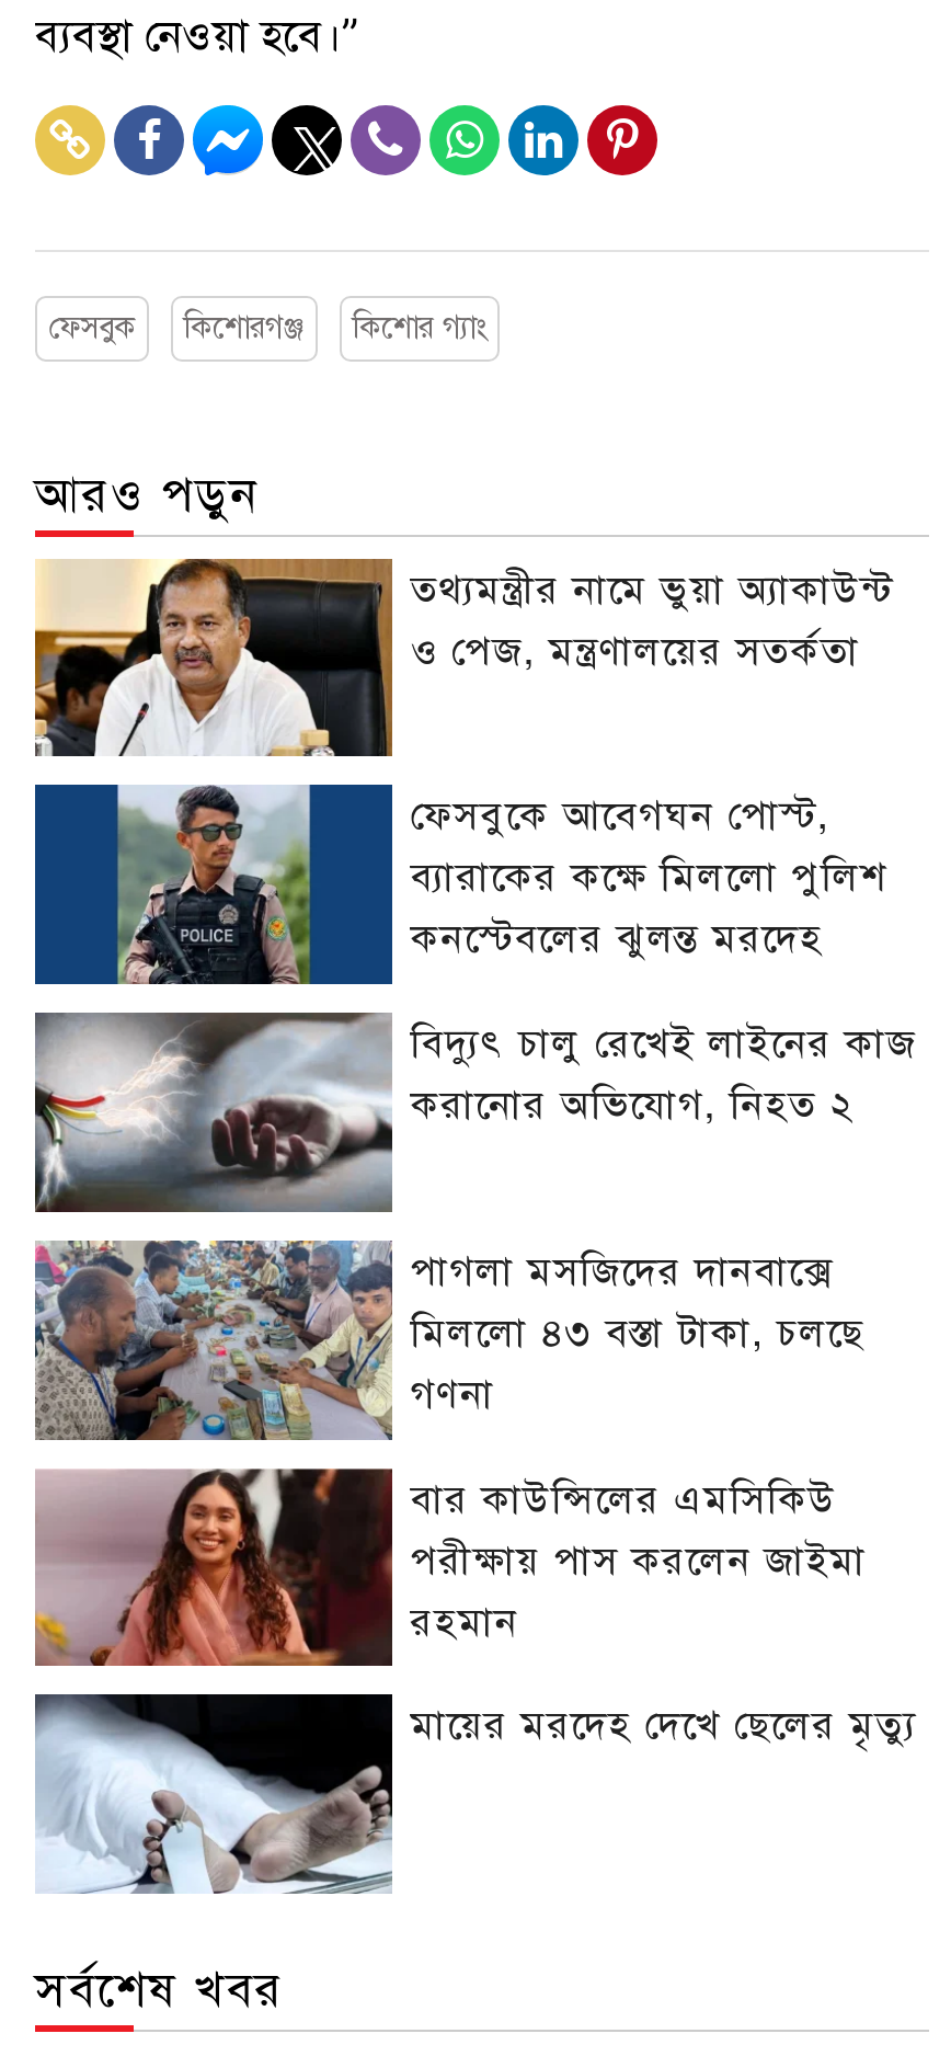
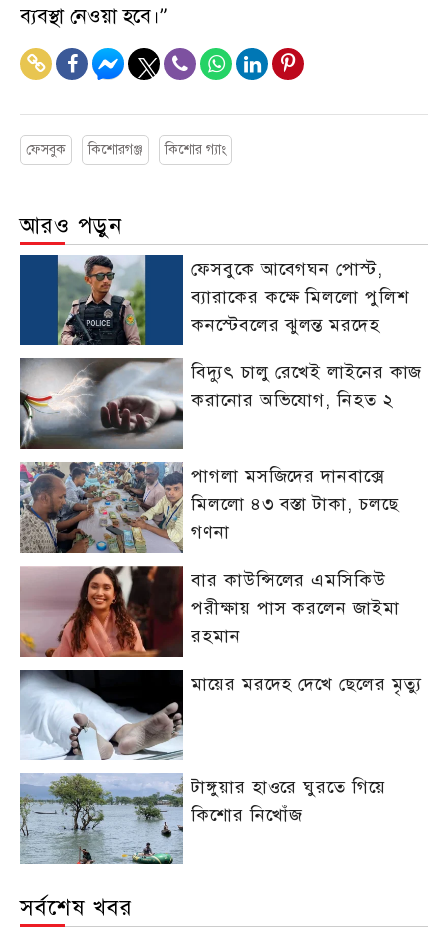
- [image]
- তথ্যমন্ত্রীর নামে ভুয়া অ্যাকাউন্ট
- ও পেজ, মন্ত্রণালয়ের সতর্কতা

moved up: [image] | ফেসবুকে আবেগঘন পোস্ট, | ব্যারাকের কক্ষে মিললো পুলিশ | ... | রহমান | মায়ের মরদেহ দেখে ছেলের মৃত্যু

moved up: [image]

+ [image]
+ টাঙ্গুয়ার হাওরে ঘুরতে গিয়ে
+ কিশোর নিখোঁজ
